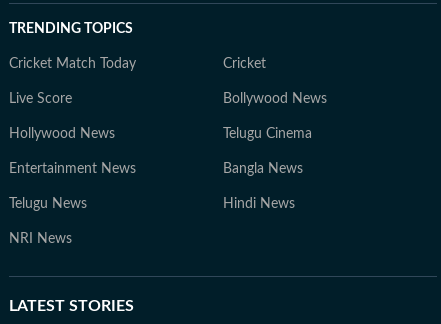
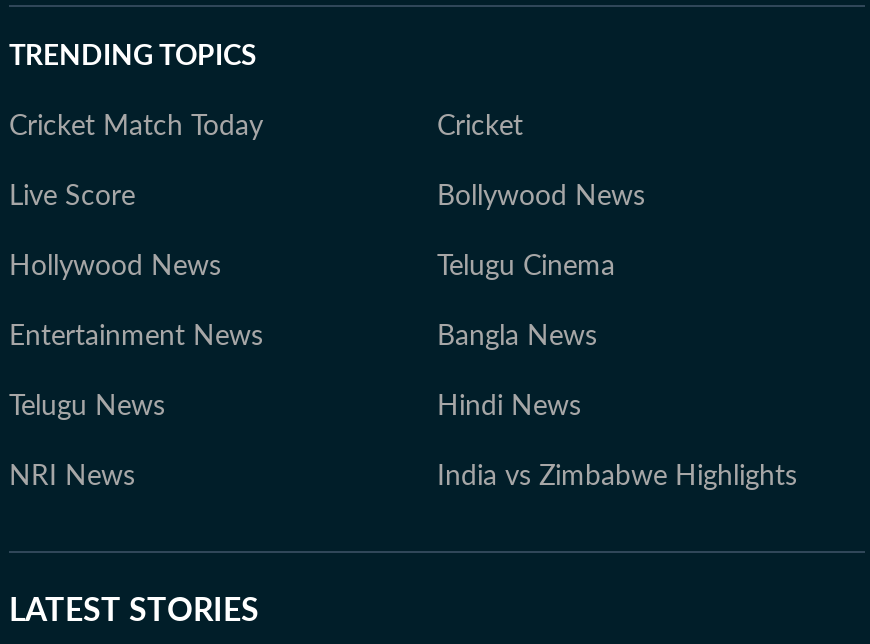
+ India vs Zimbabwe Highlights
